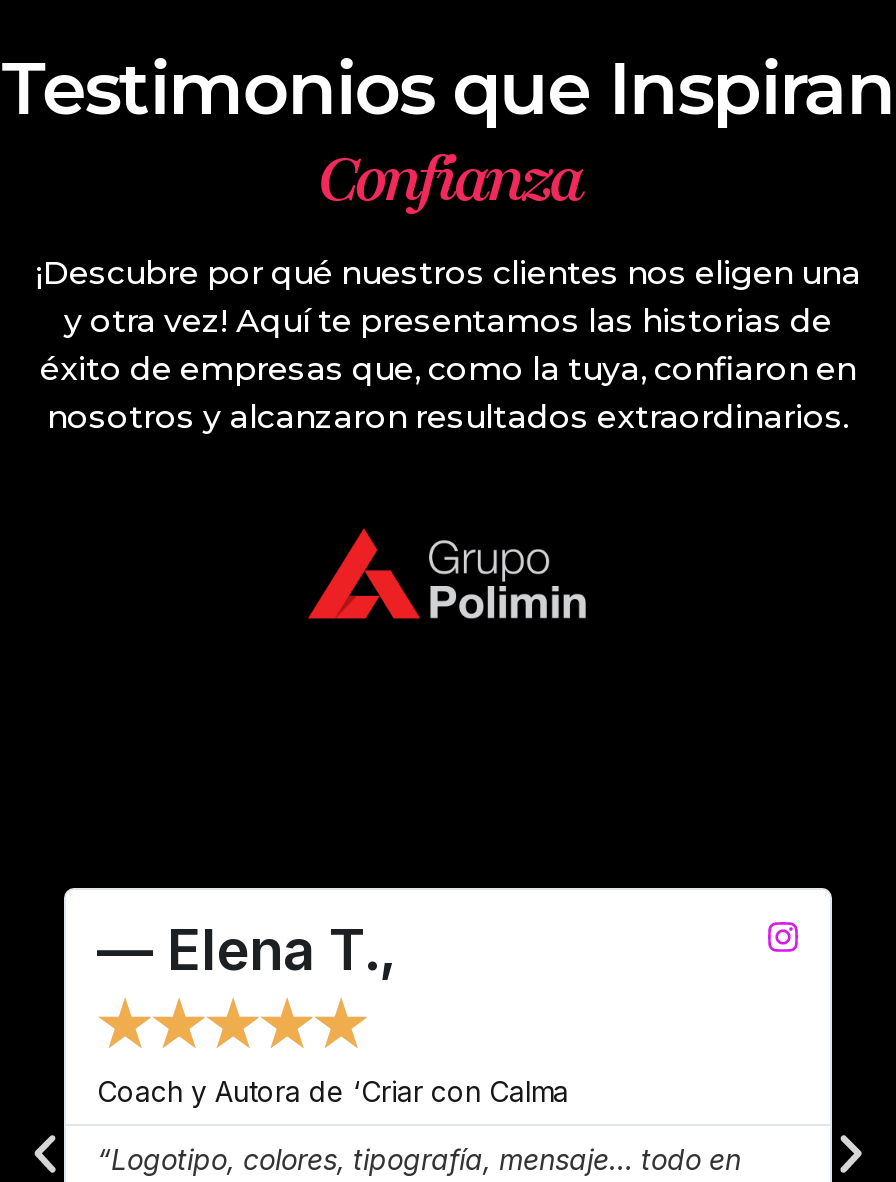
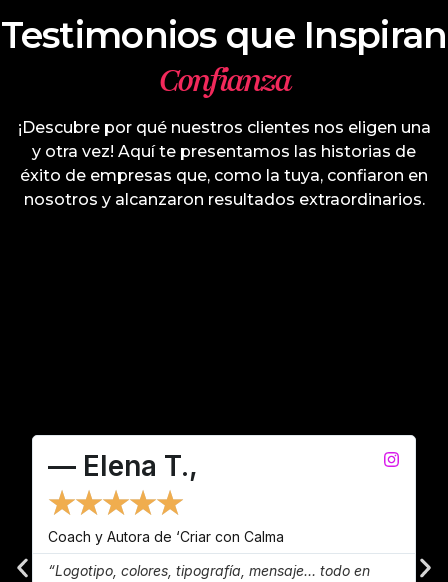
- [image]
